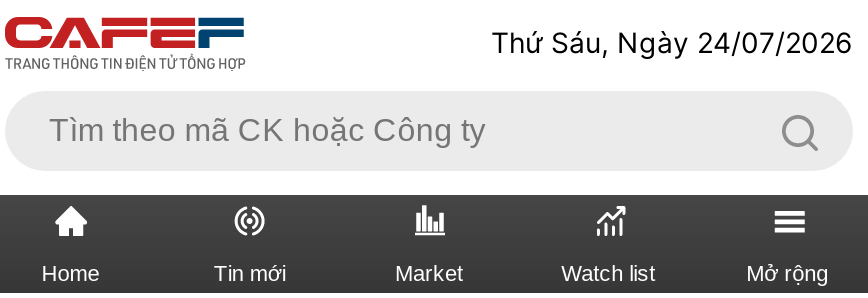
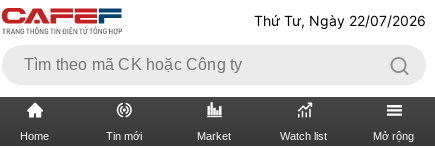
- Thứ Sáu, Ngày 24/07/2026
+ Thứ Tư, Ngày 22/07/2026
